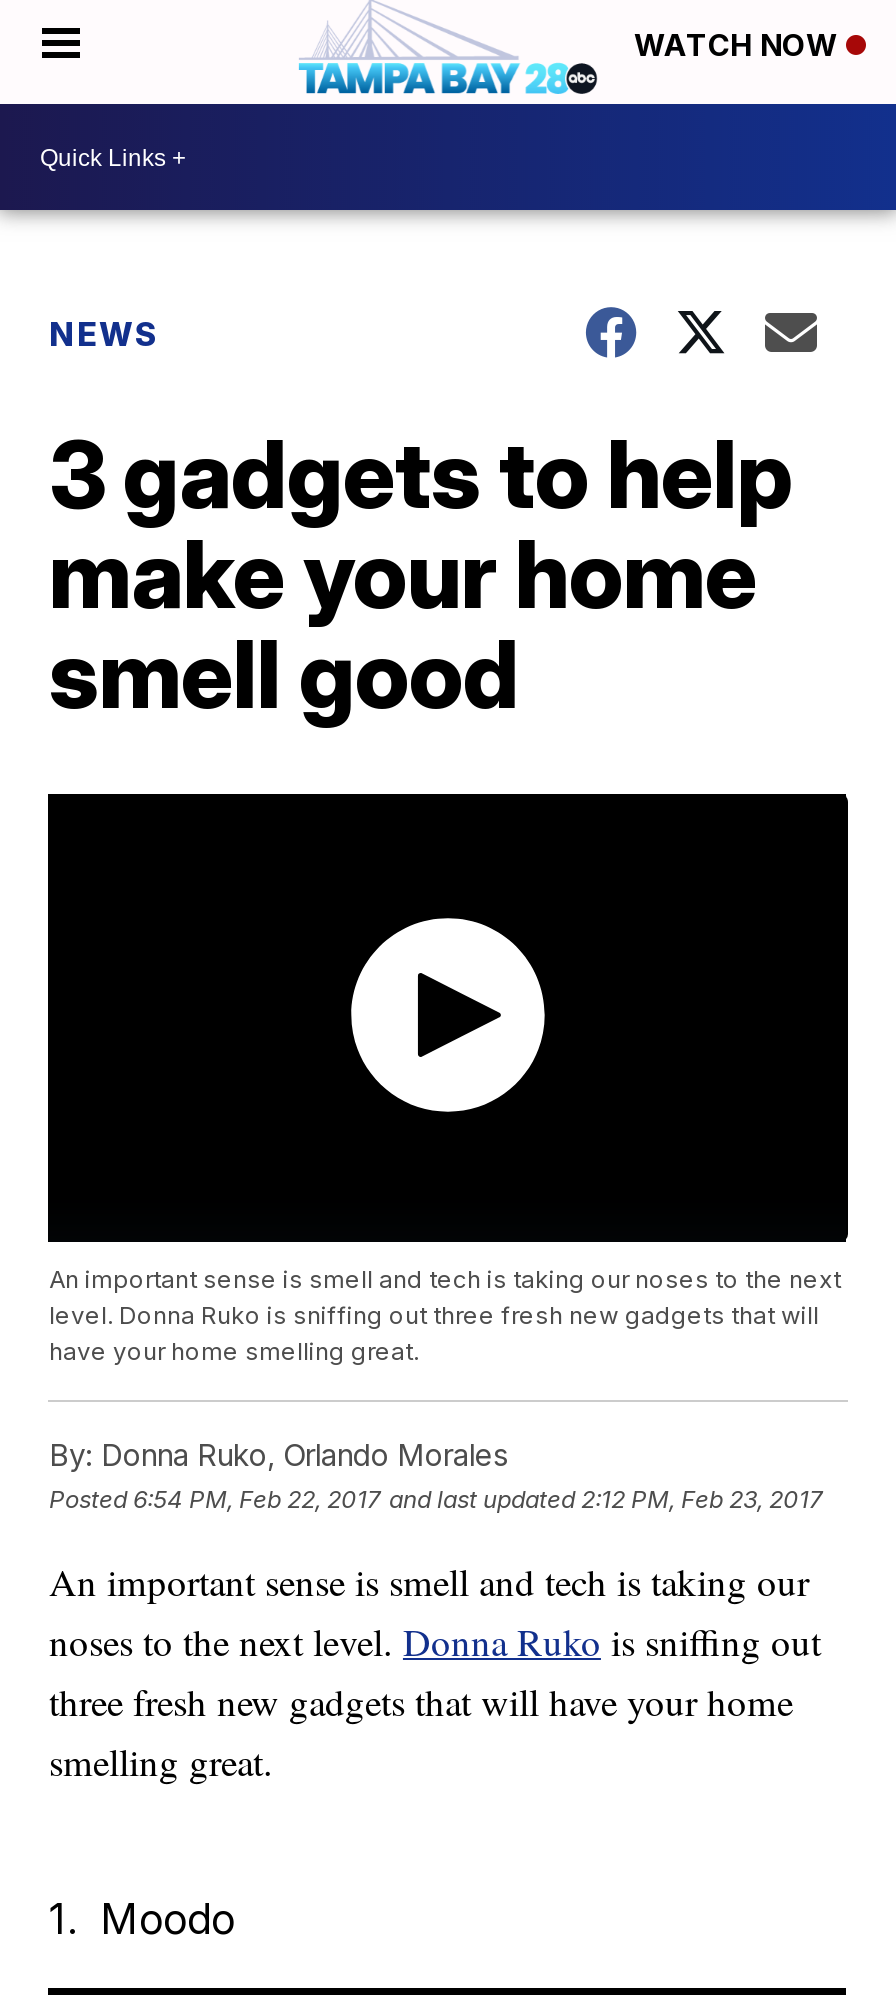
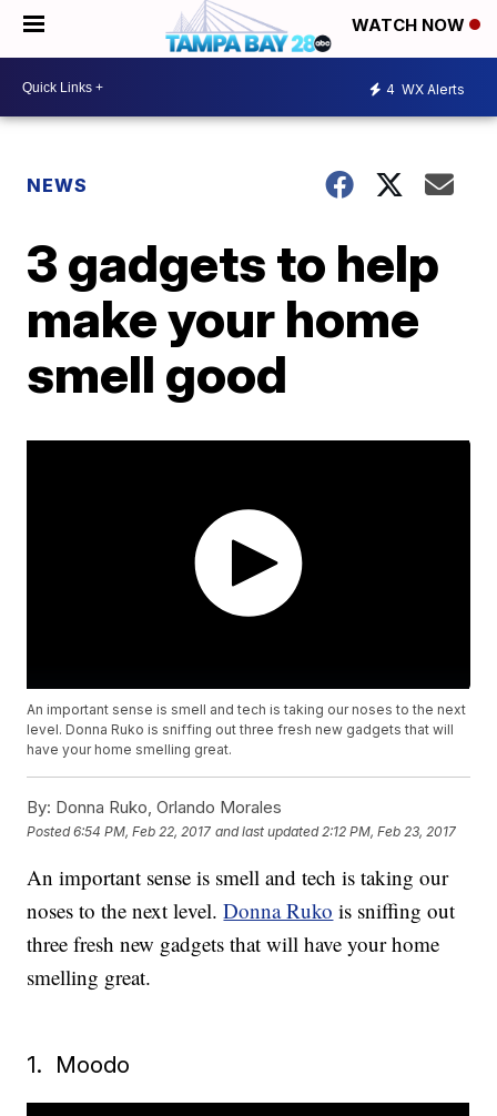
+ 4 WX Alerts
